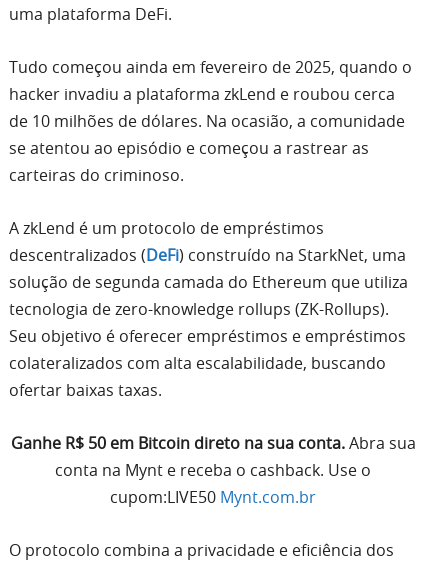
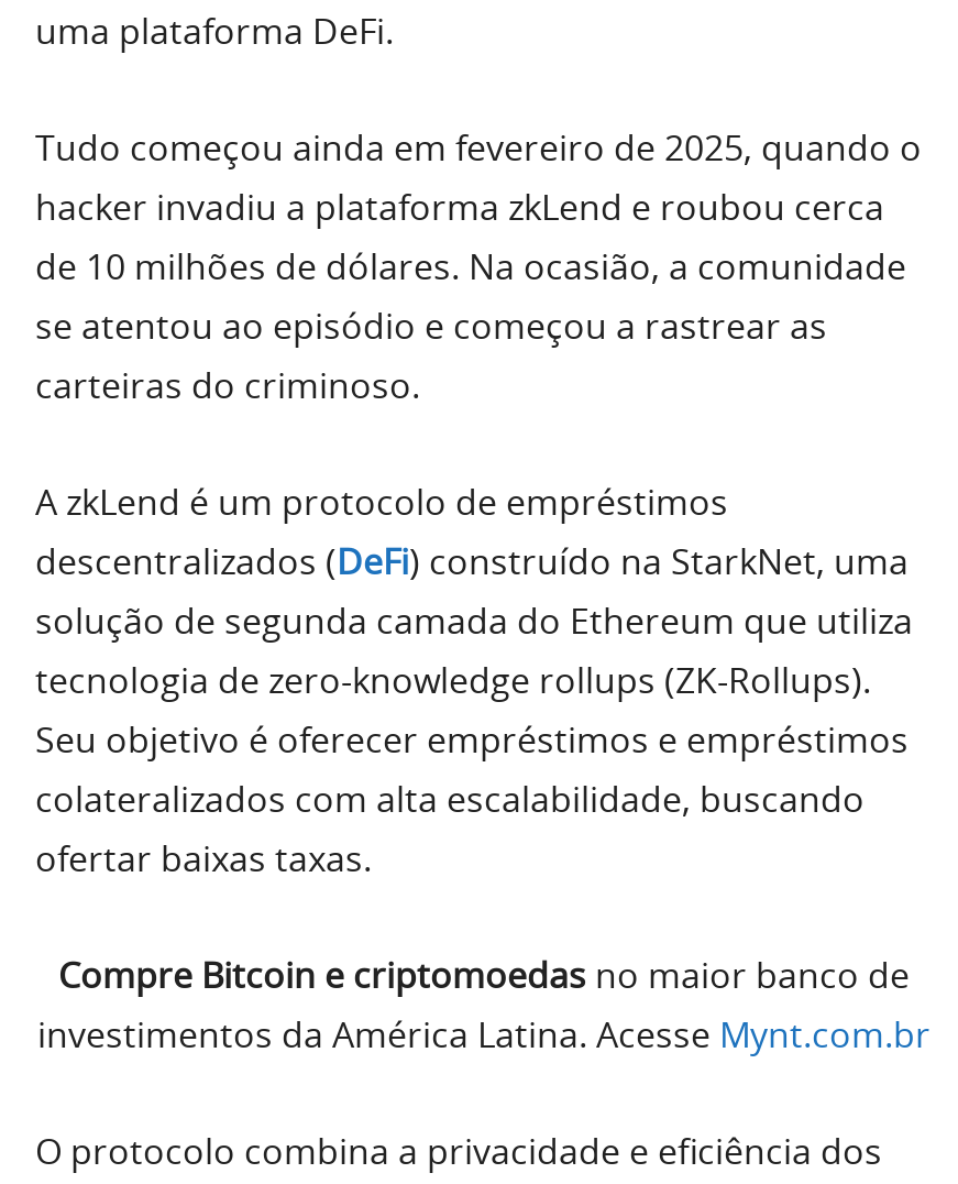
- Ganhe R$ 50 em Bitcoin direto na sua conta. Abra sua
- conta na Mynt e receba o cashback. Use o
- cupom:LIVE50 Mynt.com.br
+ Compre Bitcoin e criptomoedas no maior banco de
+ investimentos da América Latina. Acesse Mynt.com.br
